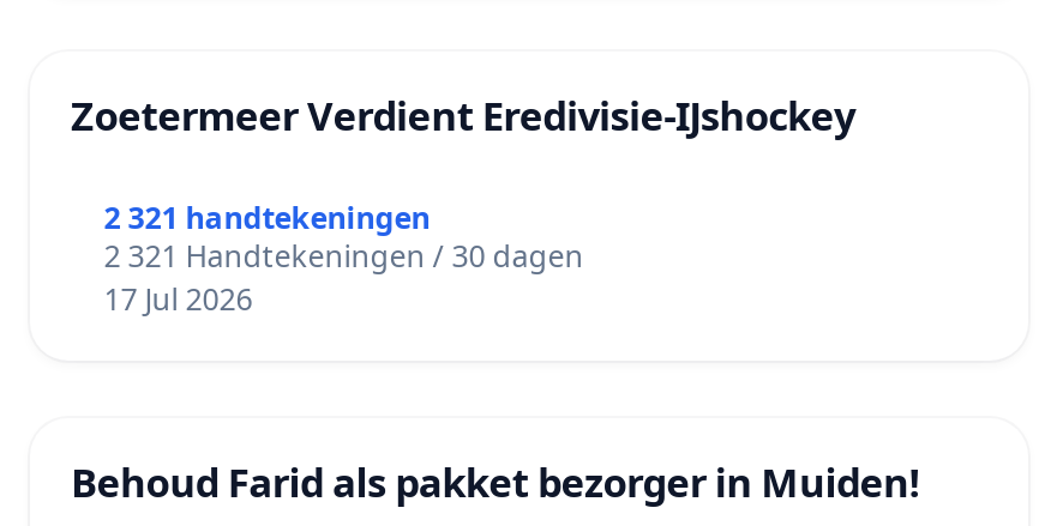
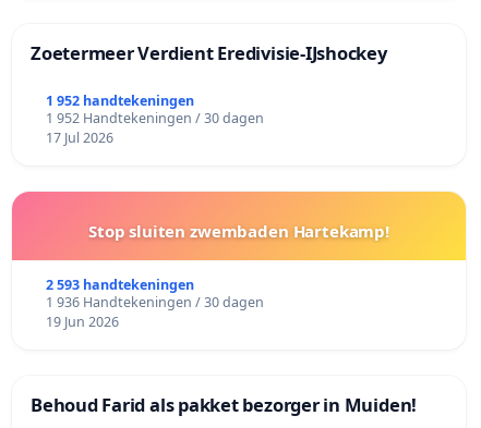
- 2 321 handtekeningen
+ 1 952 handtekeningen

- 2 321 Handtekeningen / 30 dagen
+ 1 952 Handtekeningen / 30 dagen

+ Stop sluiten zwembaden Hartekamp!
+ 2 593 handtekeningen
+ 1 936 Handtekeningen / 30 dagen
+ 19 Jun 2026
